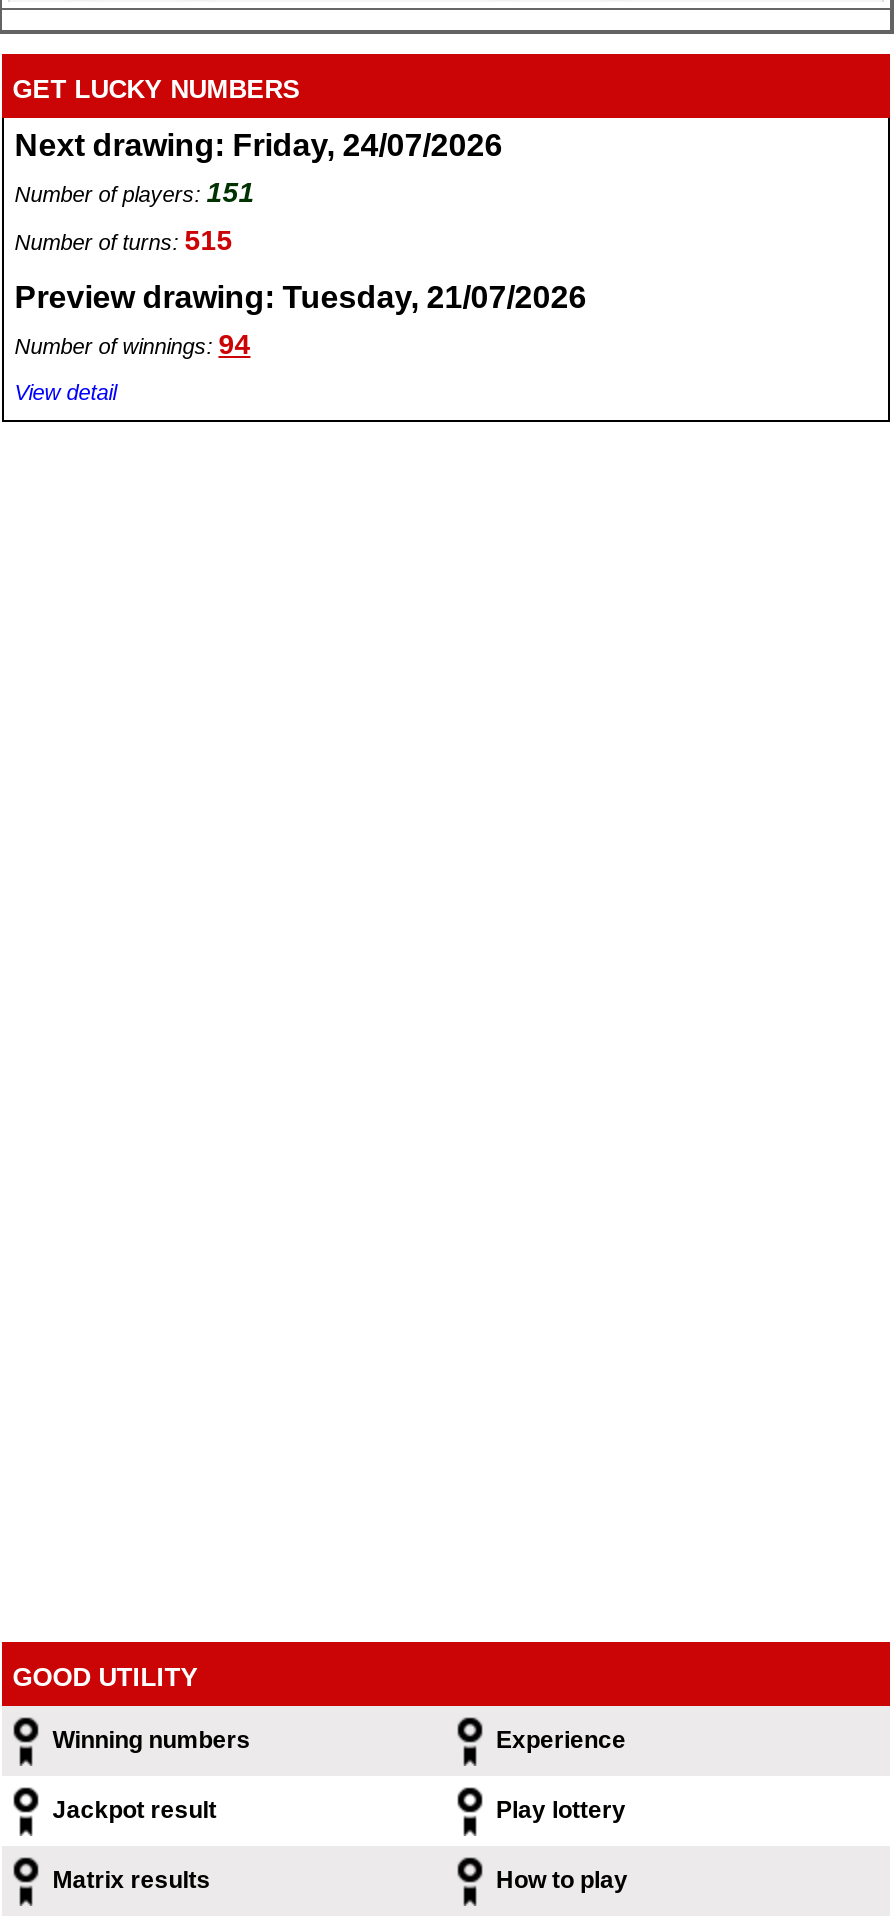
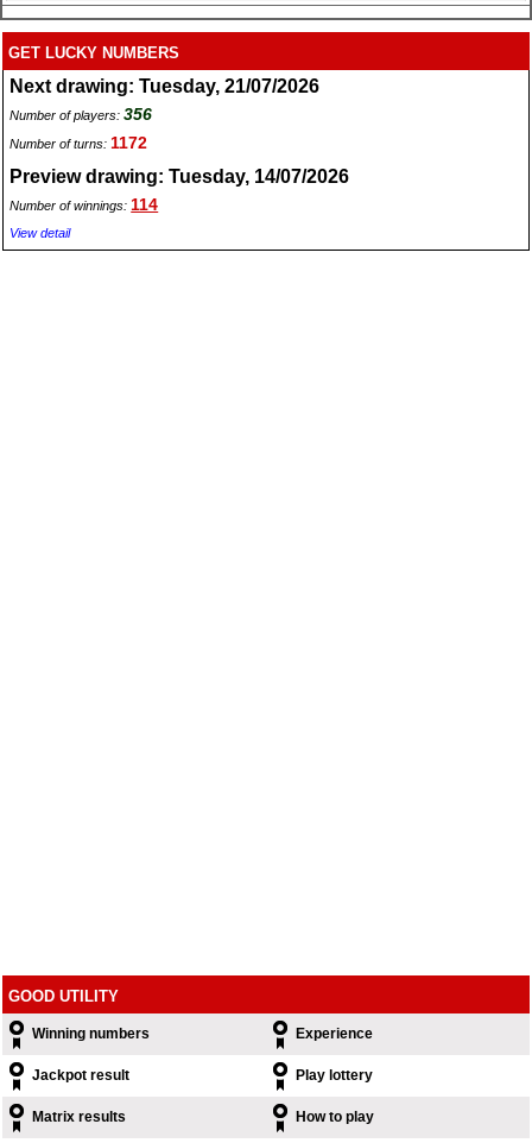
- Next drawing: Friday, 24/07/2026
+ Next drawing: Tuesday, 21/07/2026

- Number of players: 151
+ Number of players: 356

- Number of turns: 515
+ Number of turns: 1172

- Preview drawing: Tuesday, 21/07/2026
+ Preview drawing: Tuesday, 14/07/2026

- Number of winnings: 94
+ Number of winnings: 114
